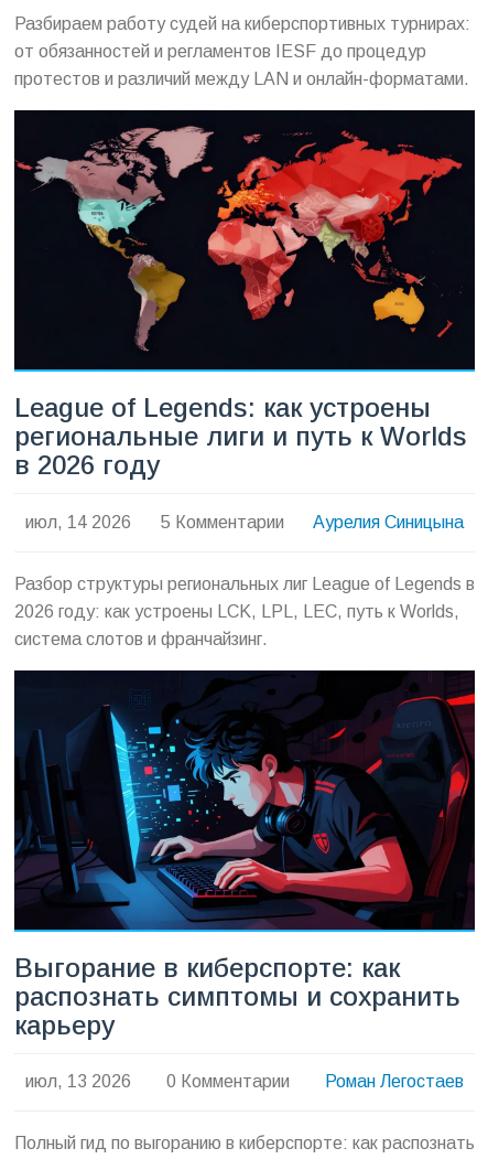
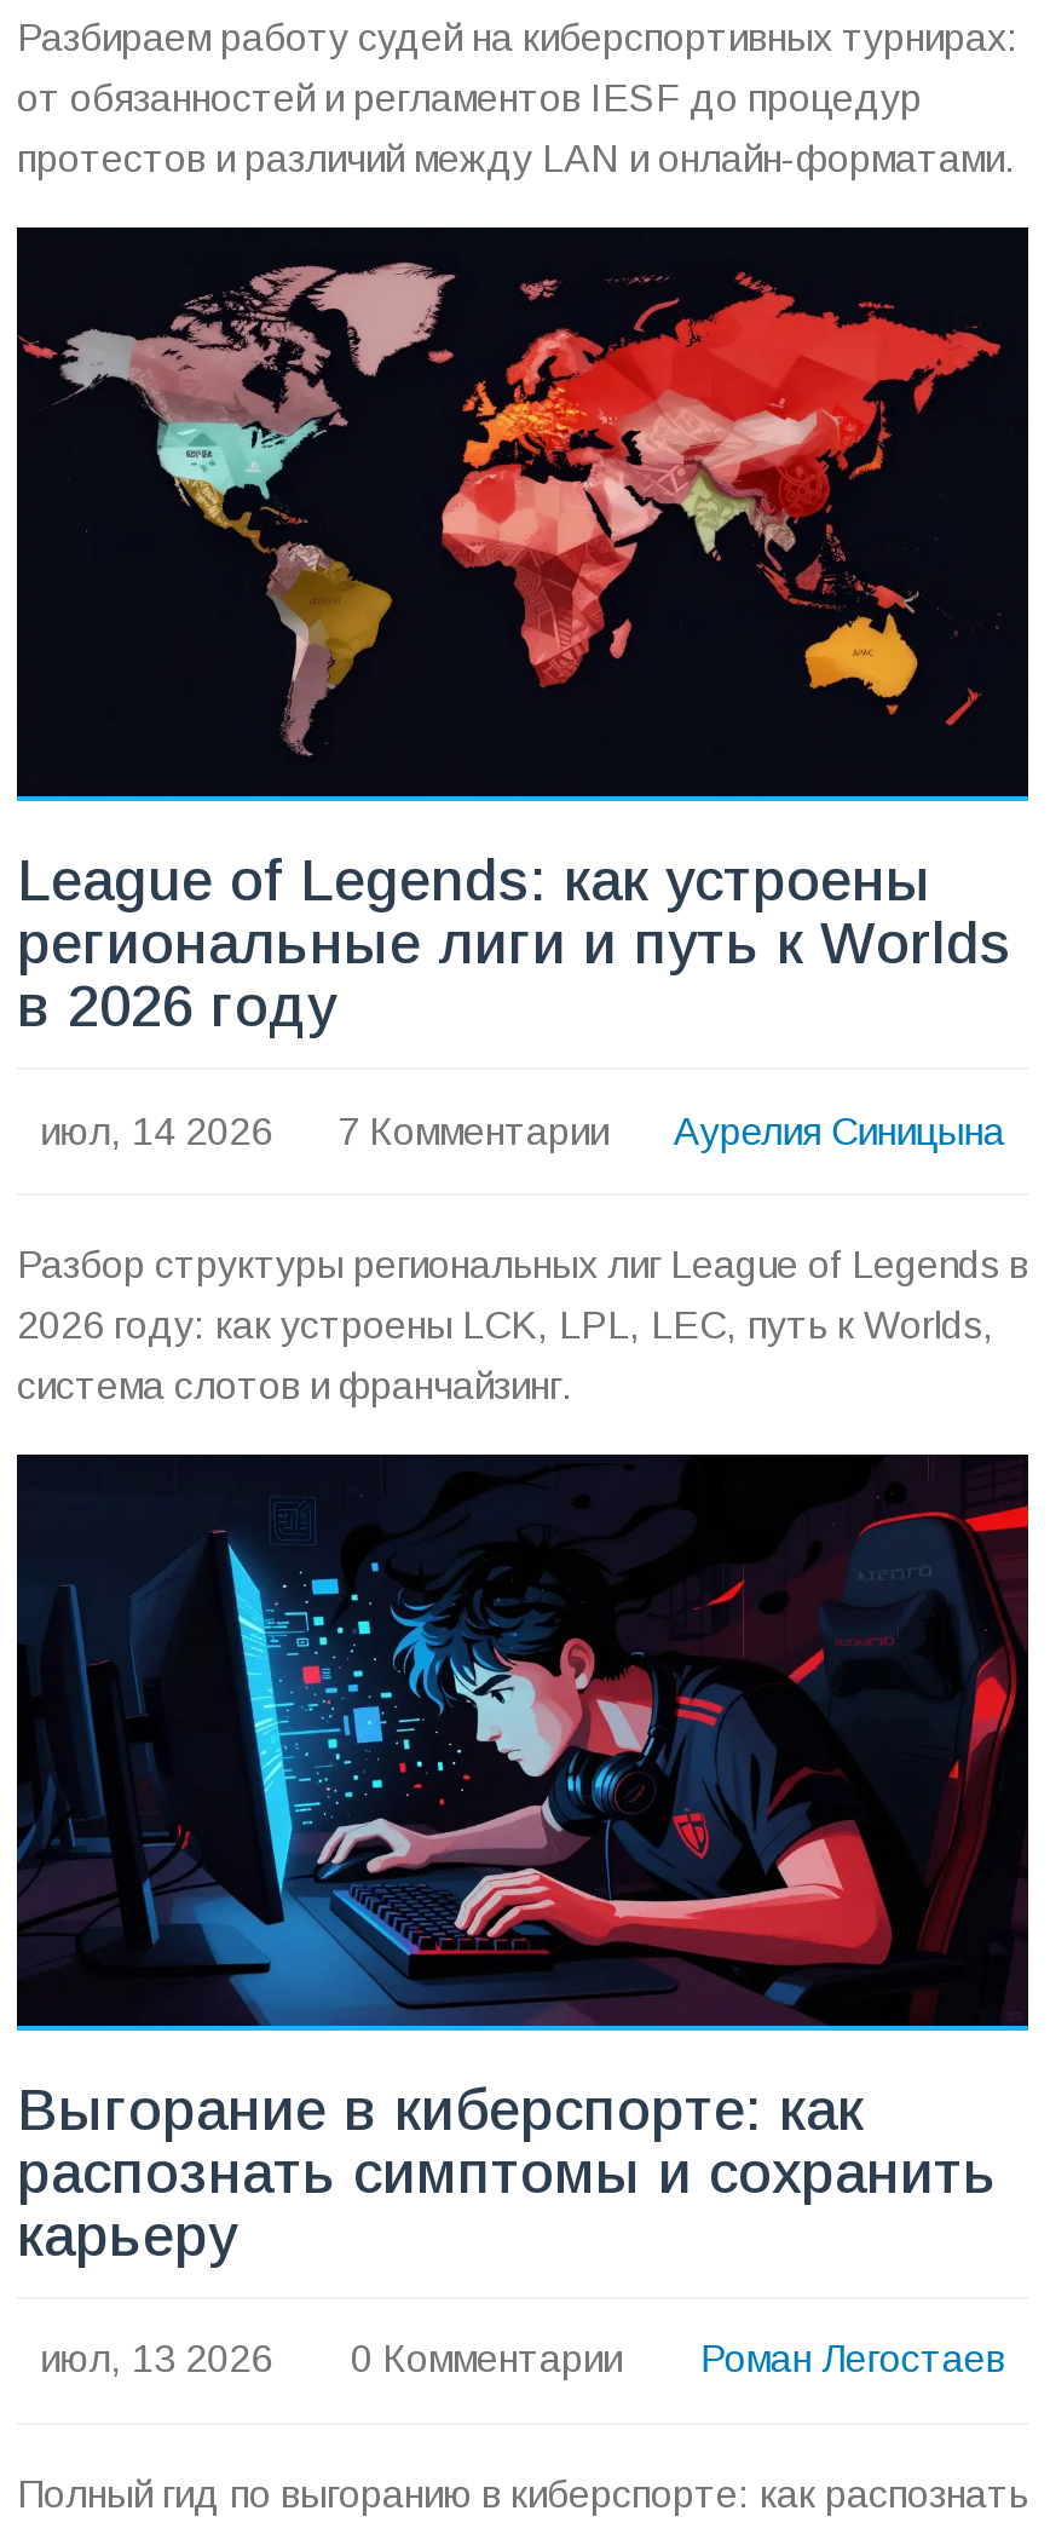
- июл, 14 2026 5 Комментарии Аурелия Синицына
+ июл, 14 2026 7 Комментарии Аурелия Синицына
